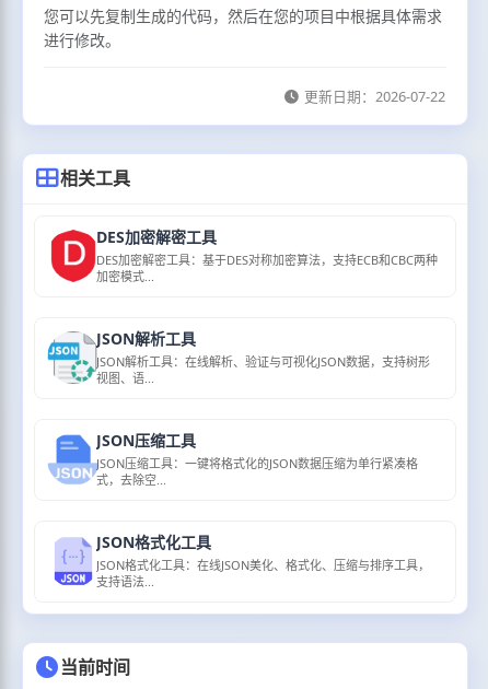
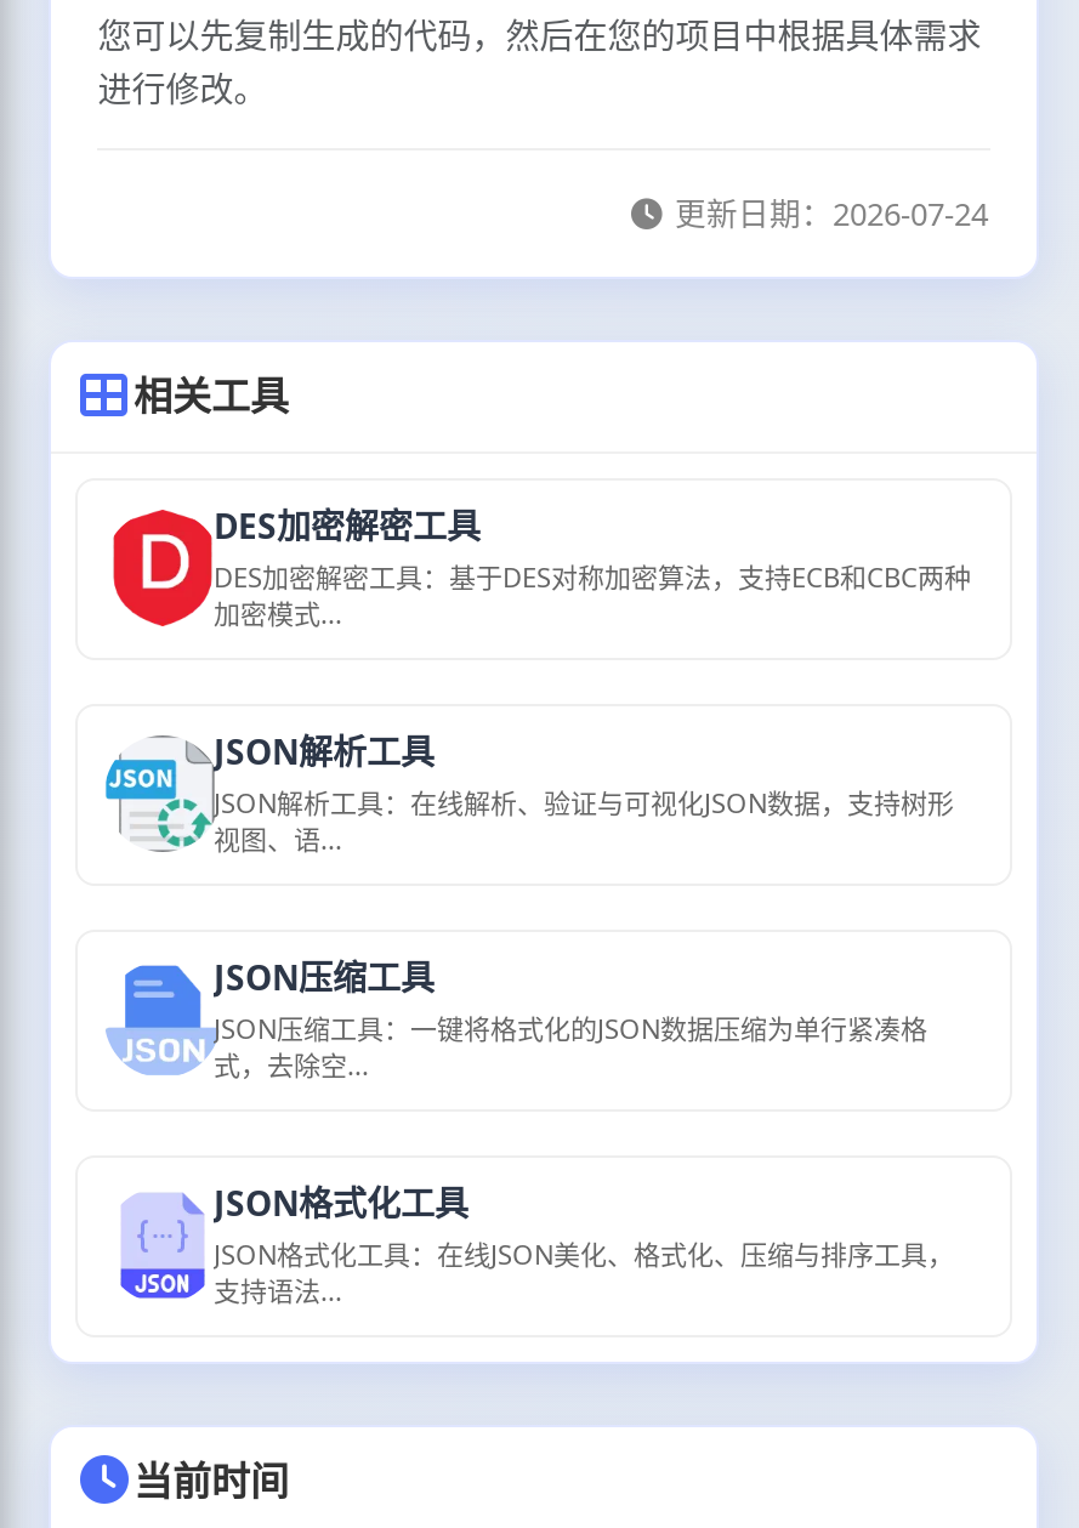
- 更新日期：2026-07-22
+ 更新日期：2026-07-24
